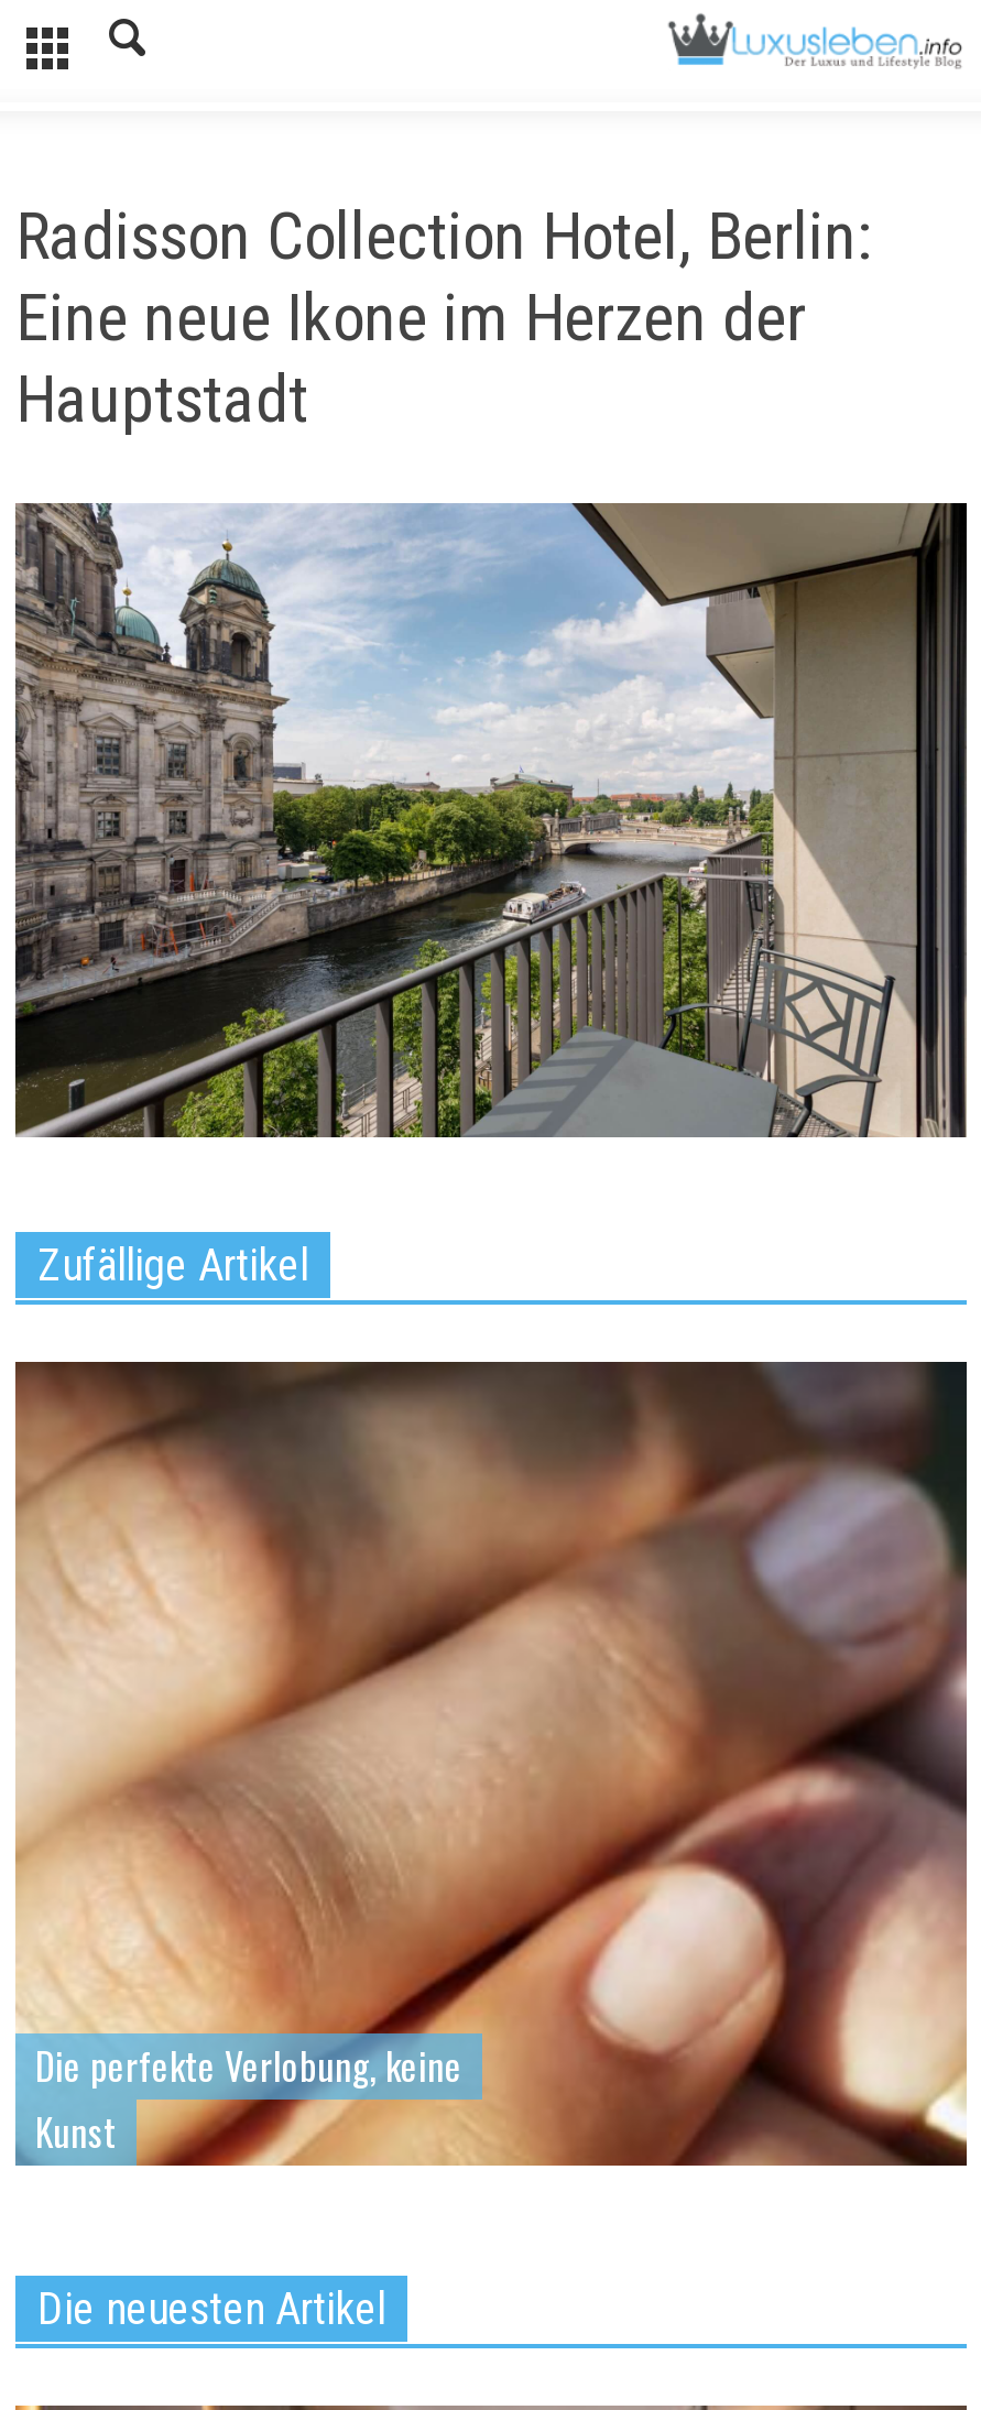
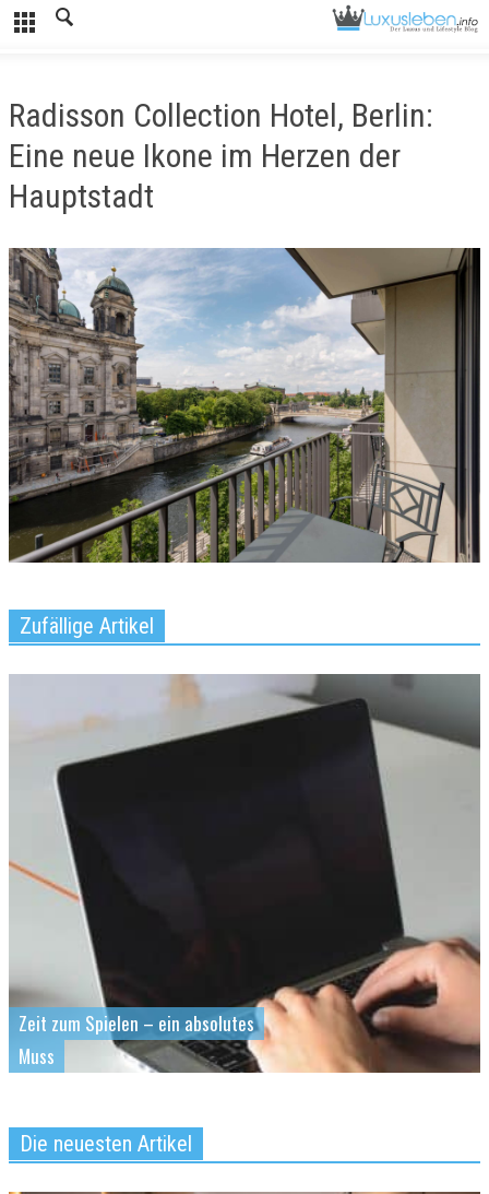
- [image]
- Die perfekte Verlobung, keine
- Kunst
+ [image]
+ Zeit zum Spielen – ein absolutes
+ Muss
